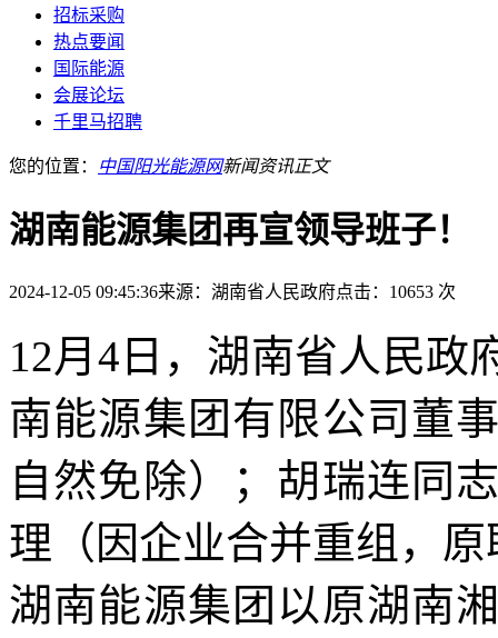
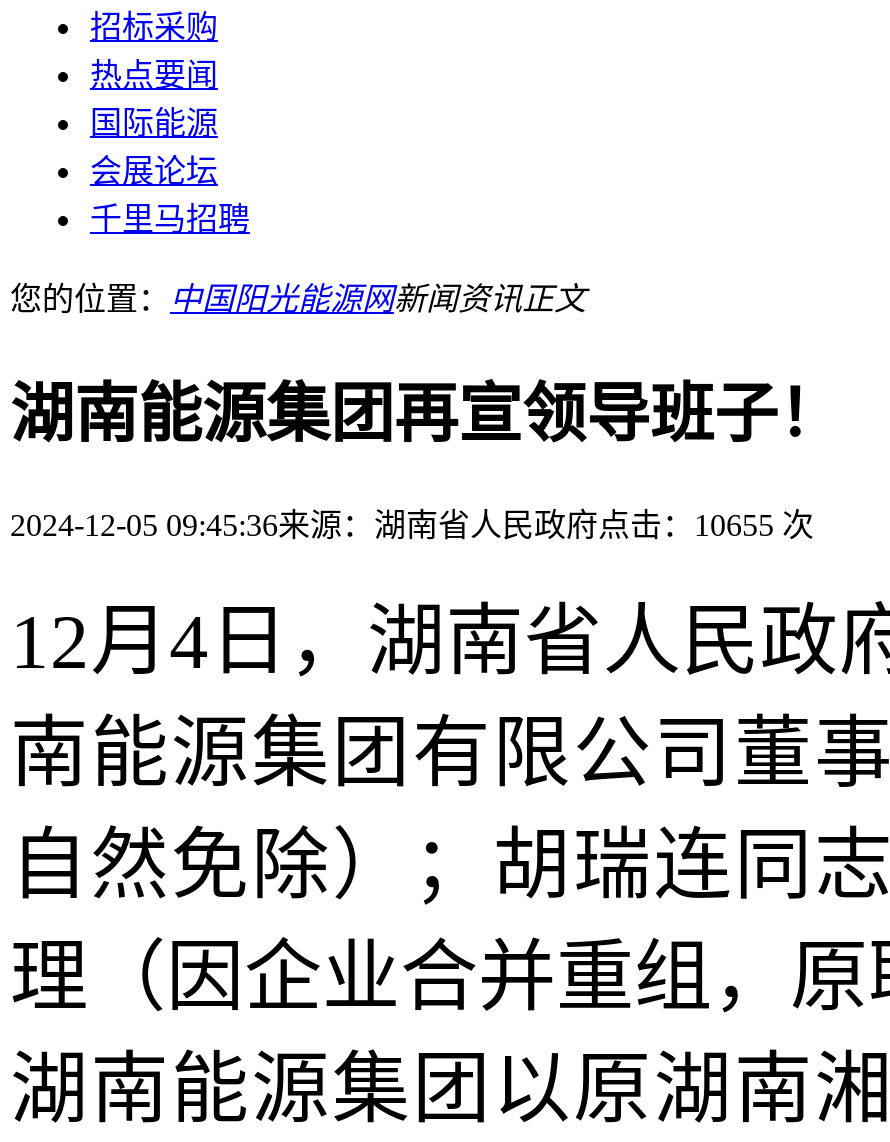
- 2024-12-05 09:45:36来源：湖南省人民政府点击：10653 次
+ 2024-12-05 09:45:36来源：湖南省人民政府点击：10655 次
